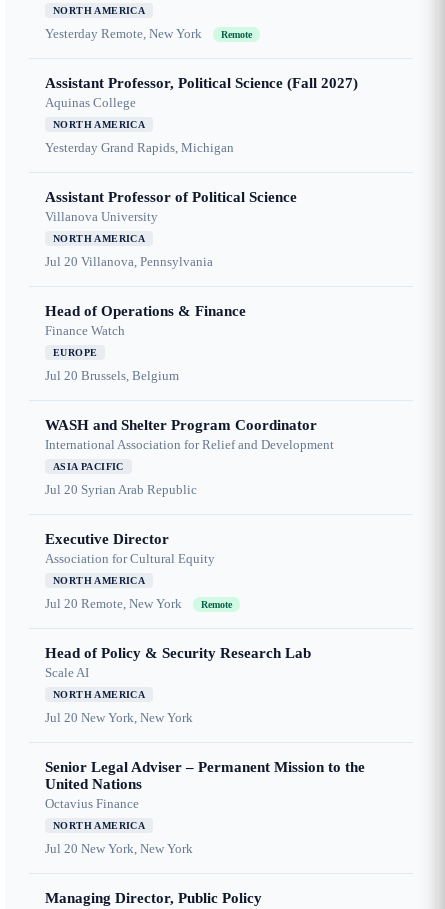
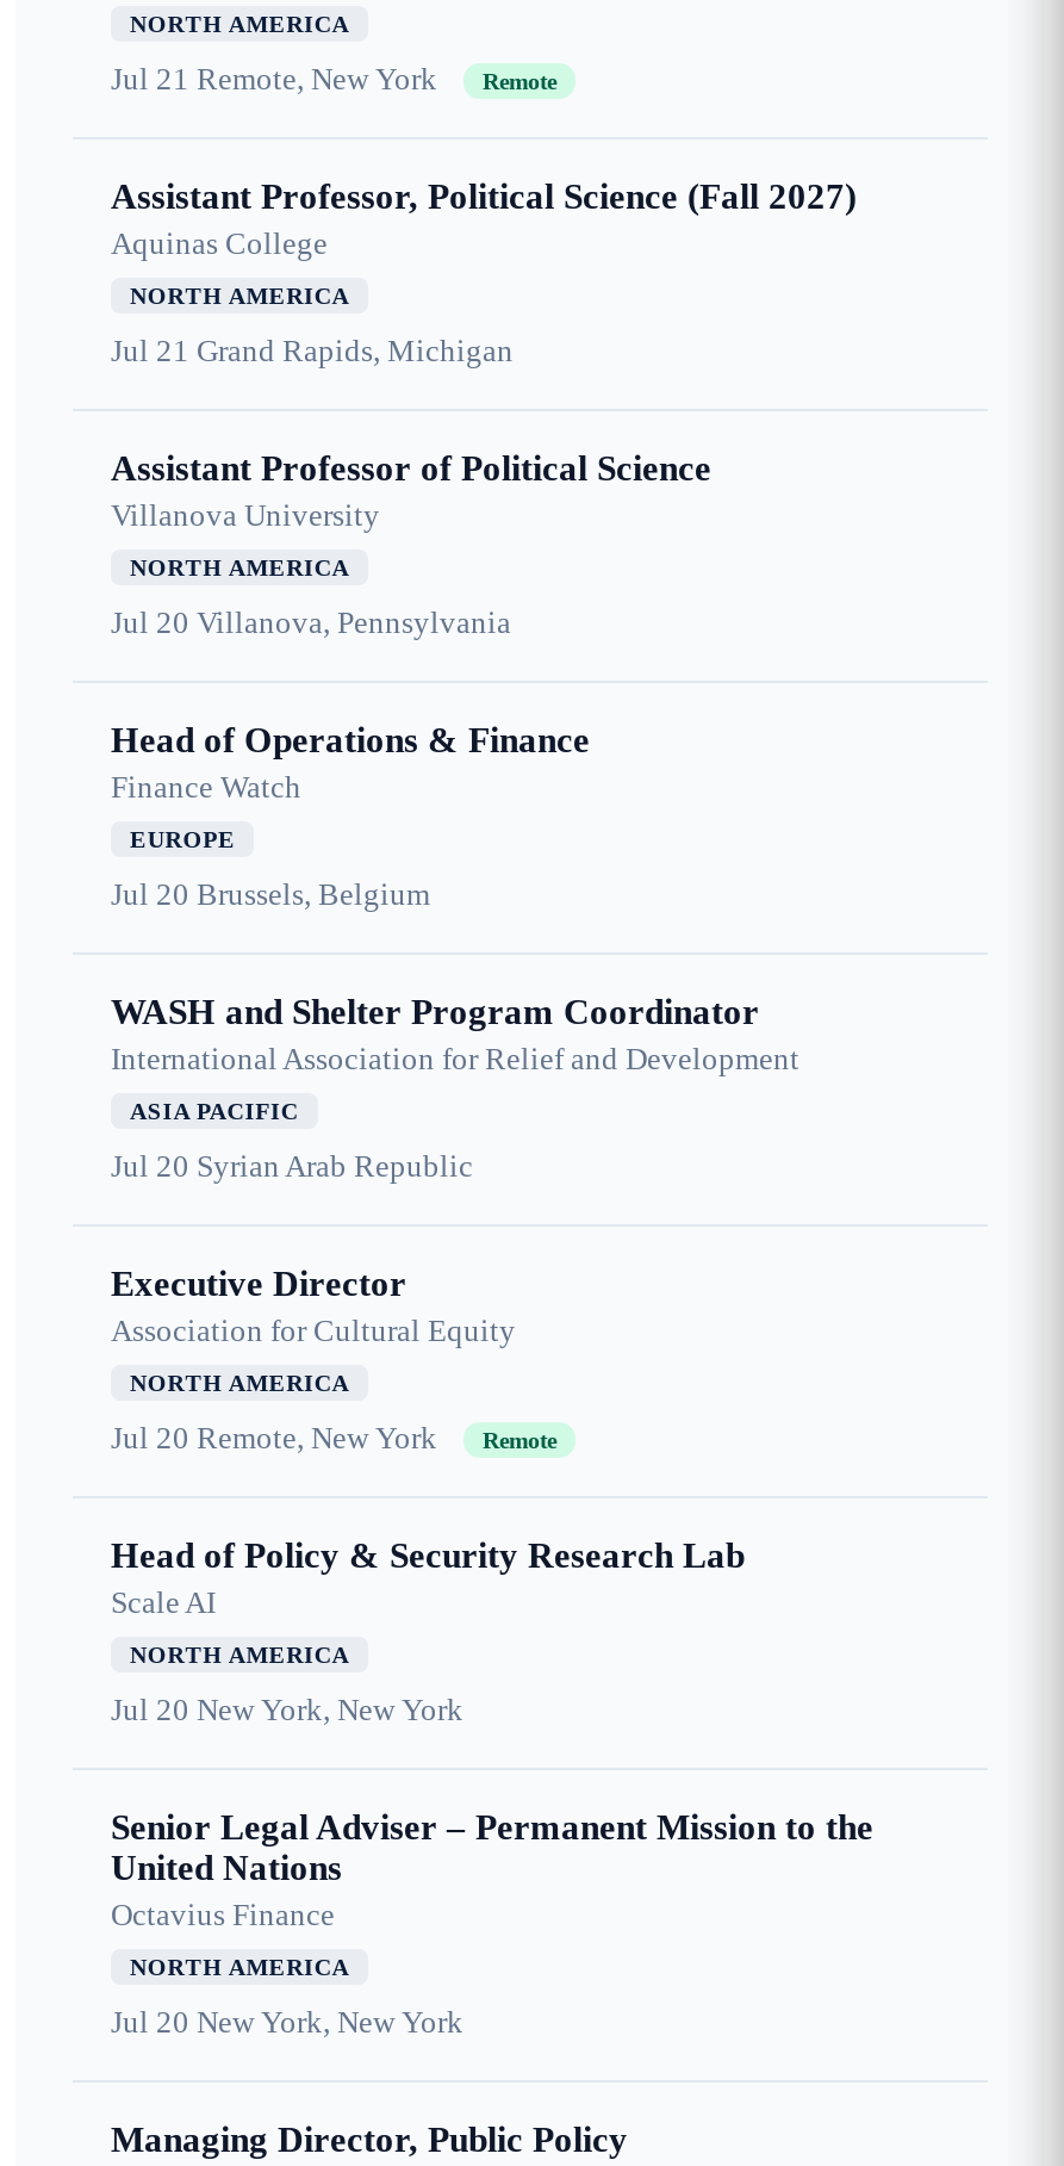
- Yesterday Remote, New York
+ Jul 21 Remote, New York

- Yesterday Grand Rapids, Michigan
+ Jul 21 Grand Rapids, Michigan
